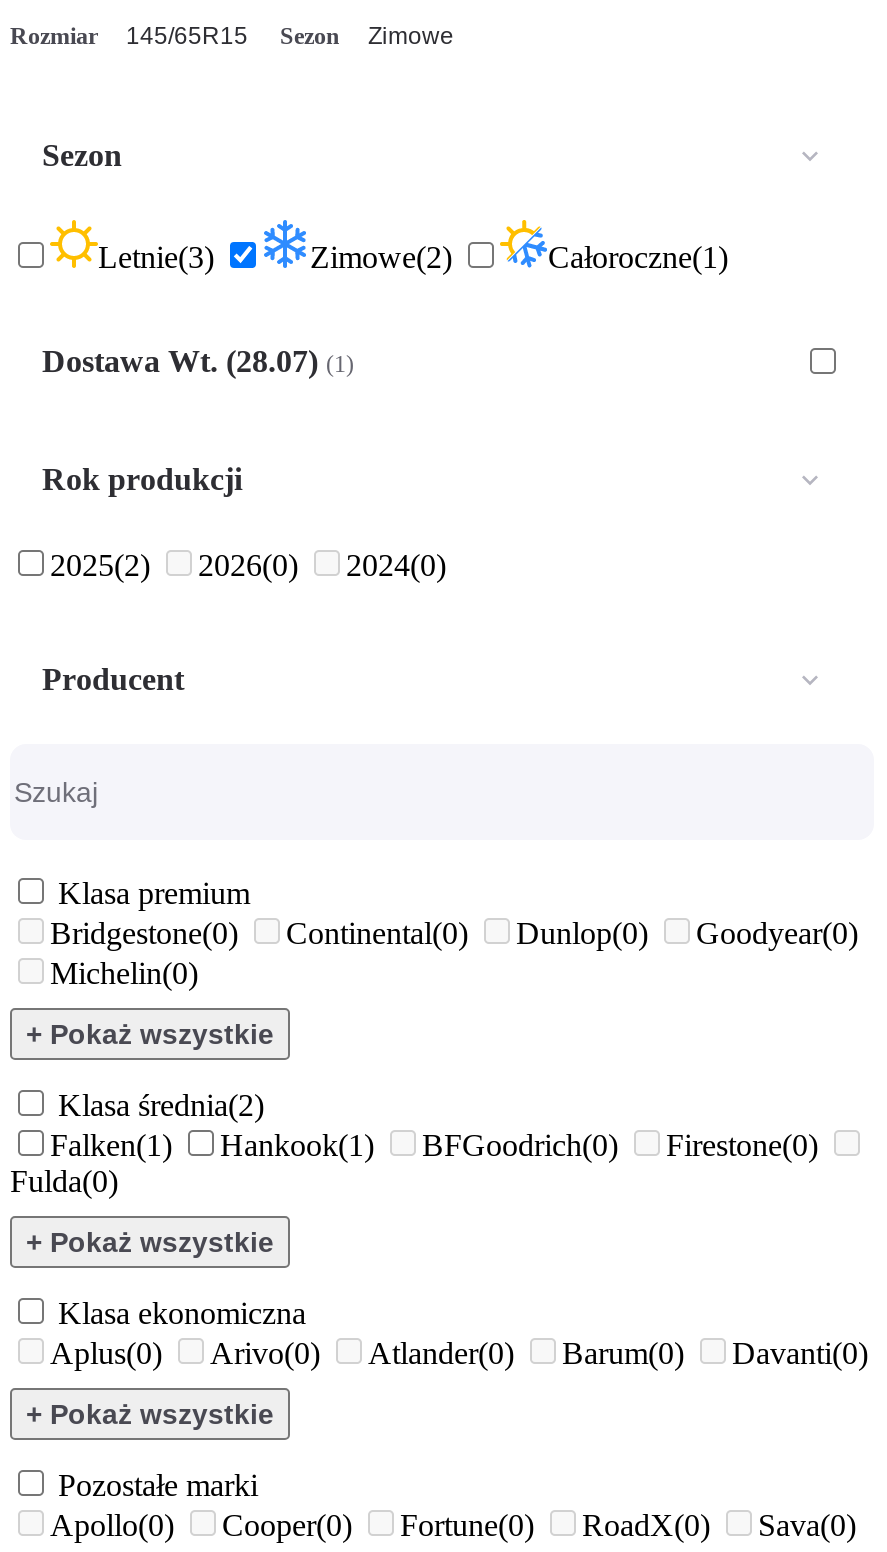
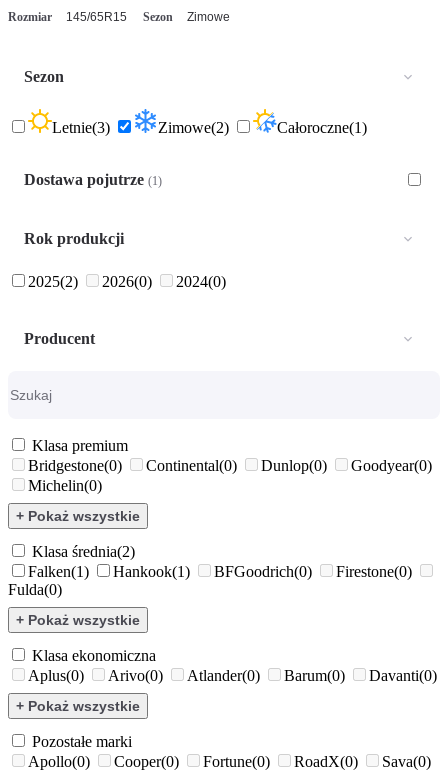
- Dostawa Wt. (28.07) (1)
+ Dostawa pojutrze (1)
